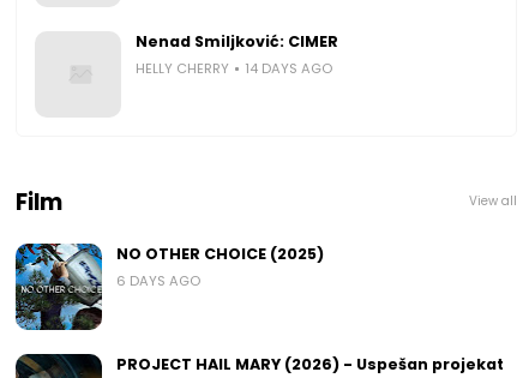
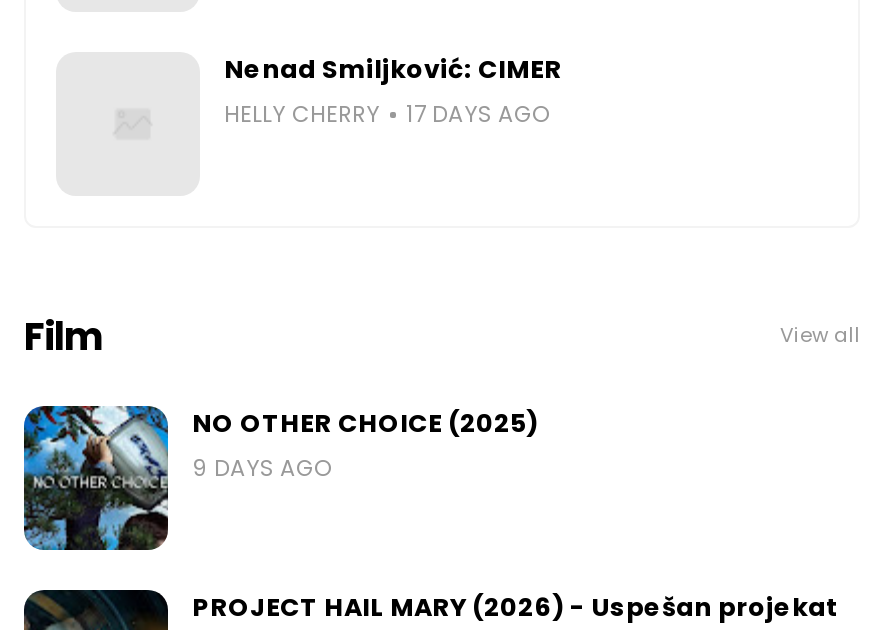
- HELLY CHERRY 14 DAYS AGO
+ HELLY CHERRY 17 DAYS AGO

- 6 DAYS AGO
+ 9 DAYS AGO
